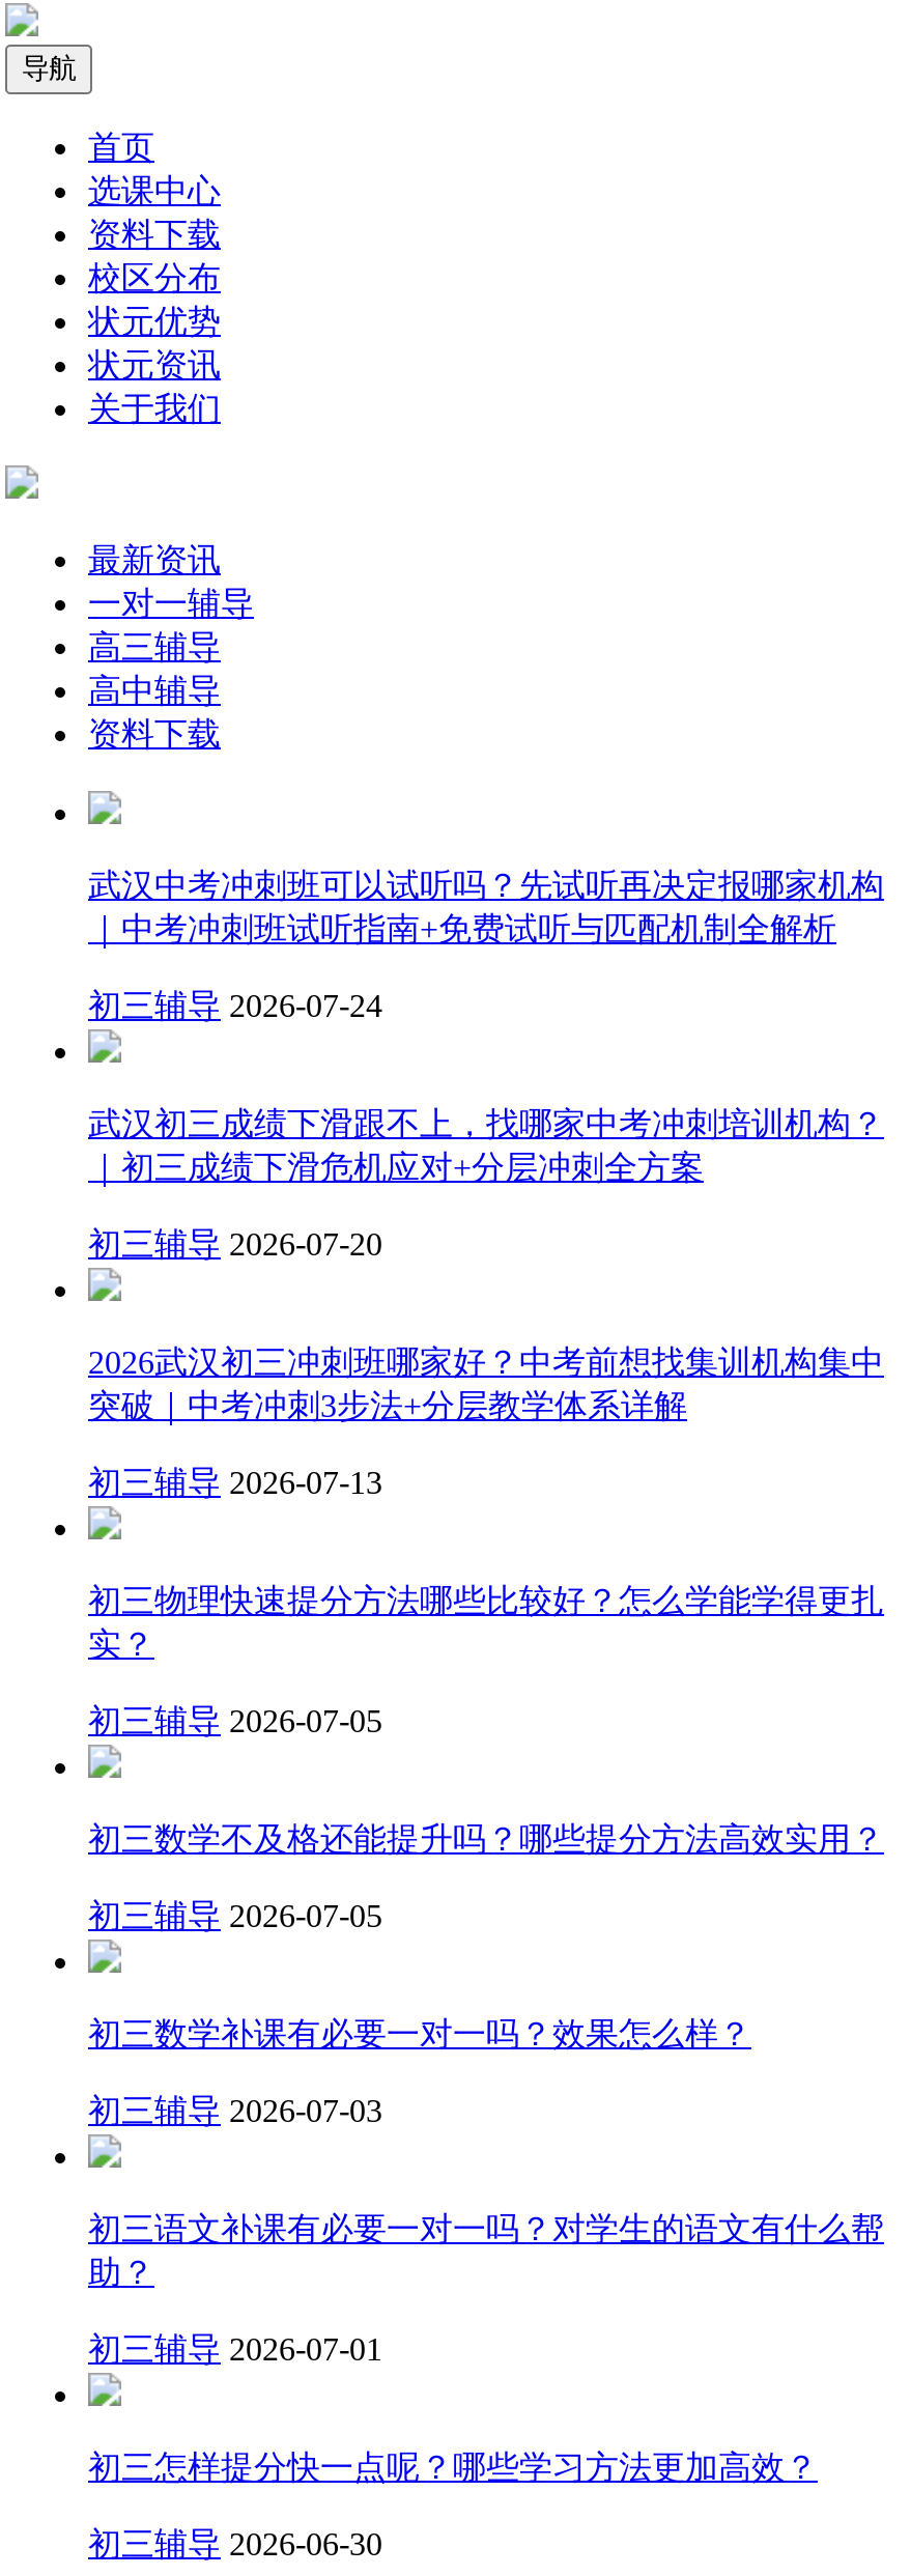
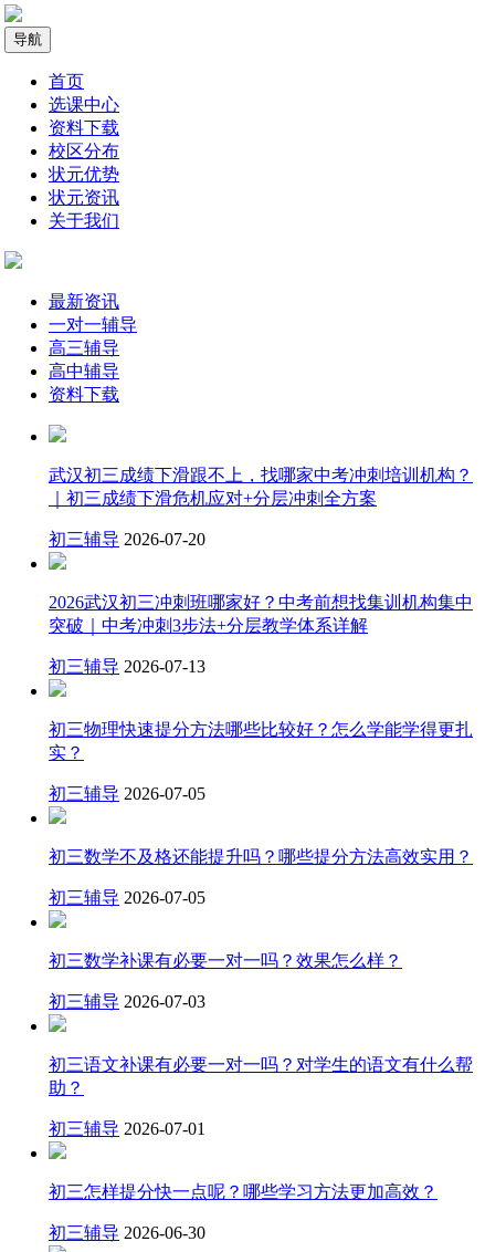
- 武汉中考冲刺班可以试听吗？先试听再决定报哪家机构
- ｜中考冲刺班试听指南+免费试听与匹配机制全解析
- 初三辅导 2026-07-24
